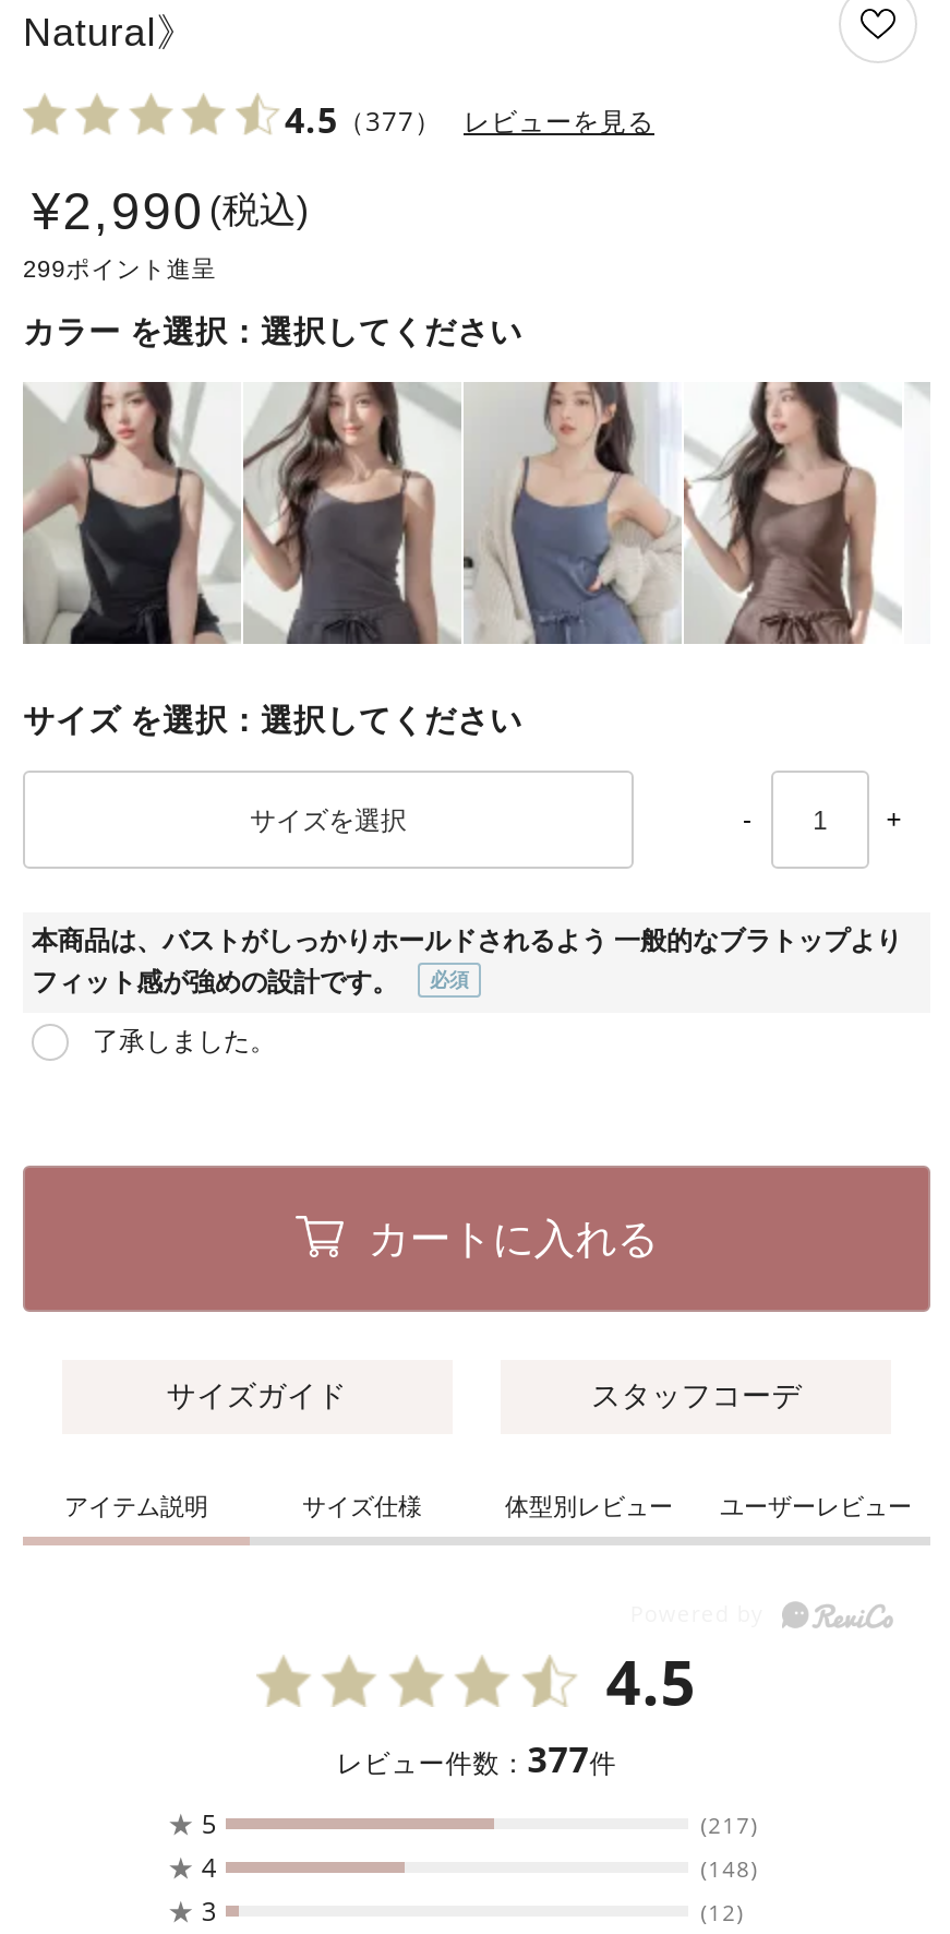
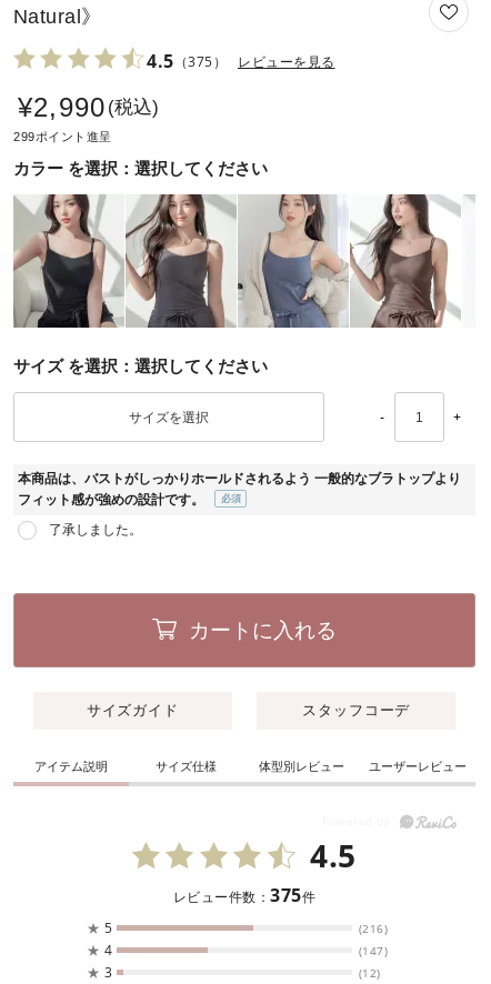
- 4.5（377） レビューを見る
+ 4.5（375） レビューを見る

- レビュー件数：377件
+ レビュー件数：375件

- (217)
+ (216)

- (148)
+ (147)
